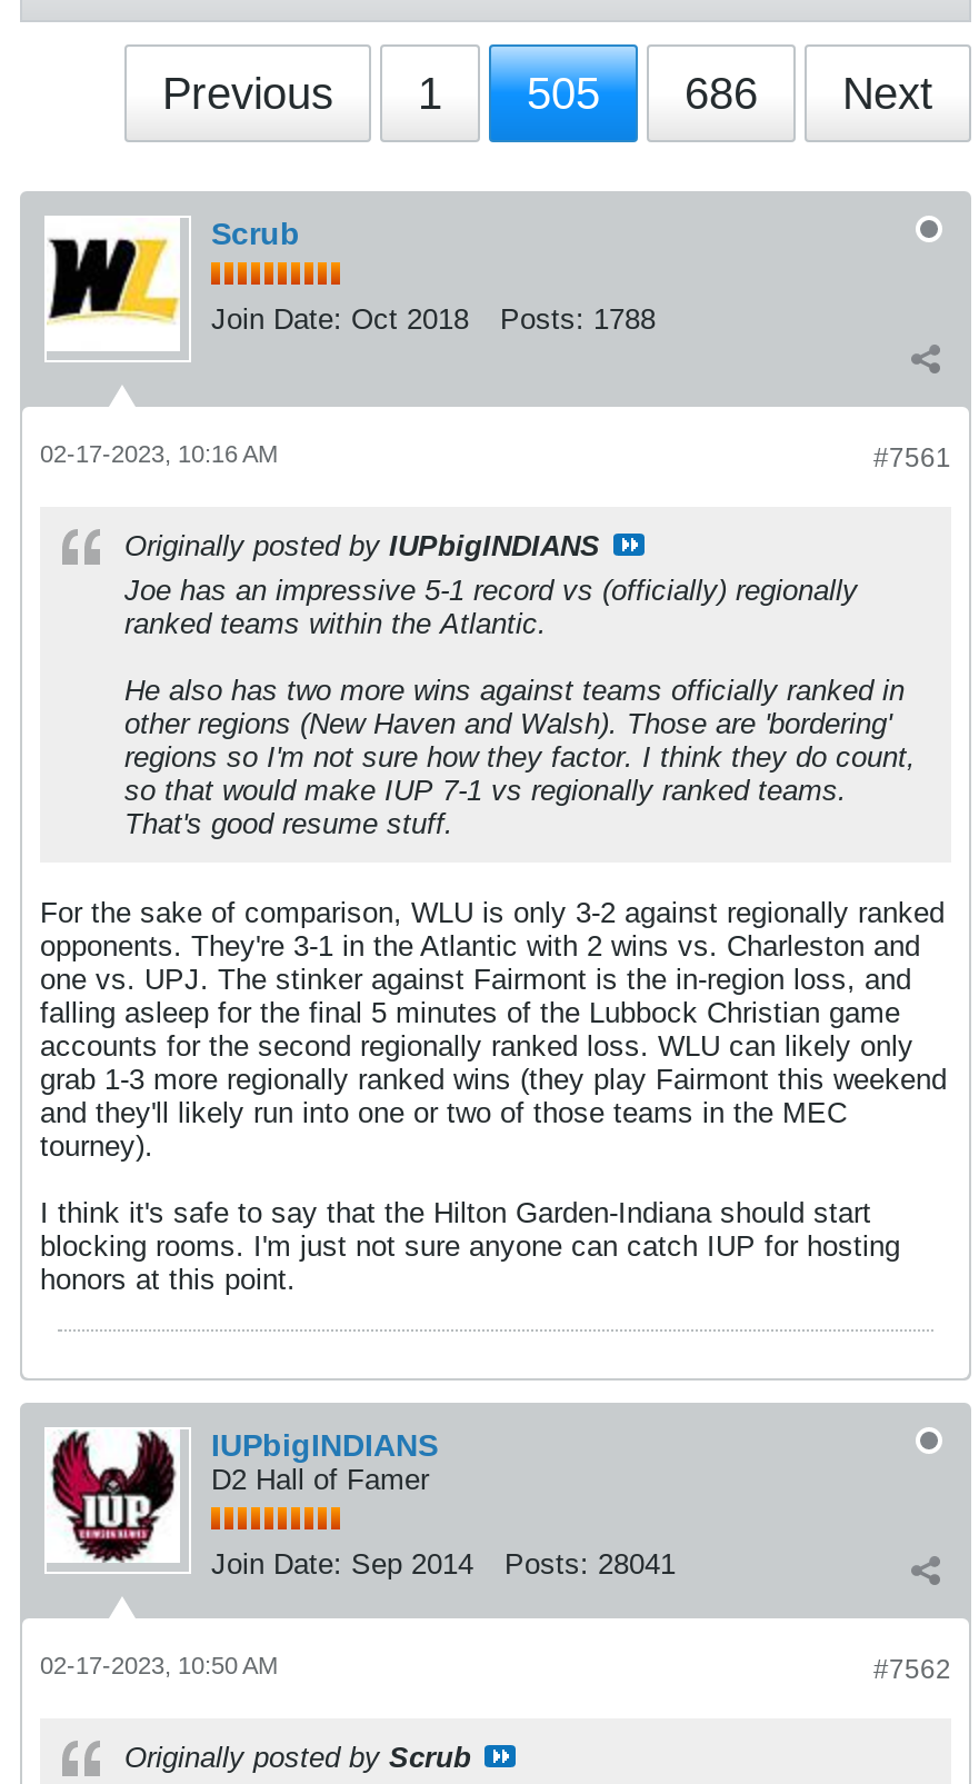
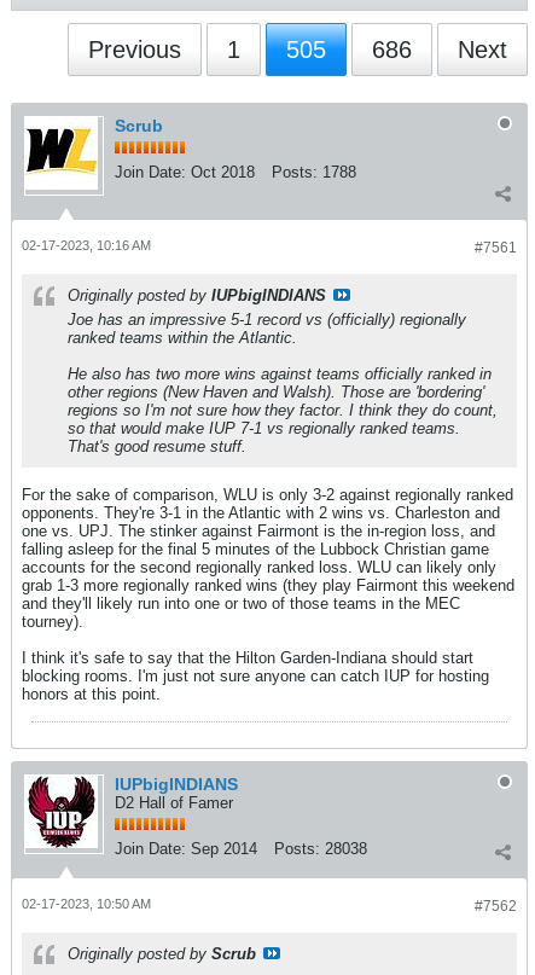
- Join Date: Sep 2014 Posts: 28041
+ Join Date: Sep 2014 Posts: 28038
